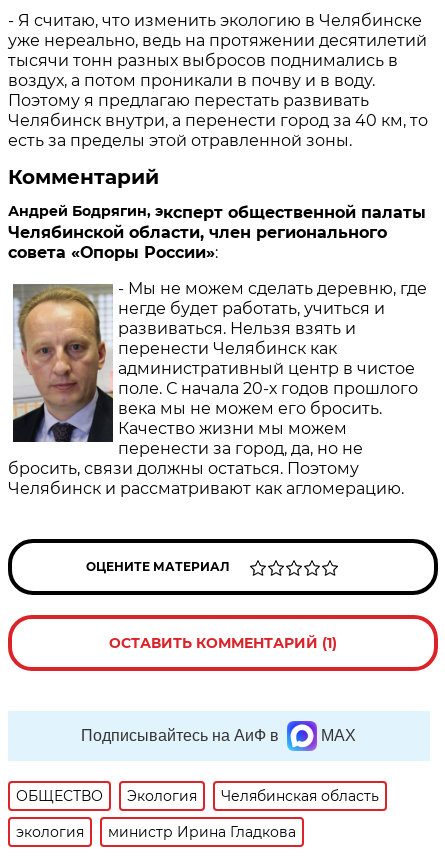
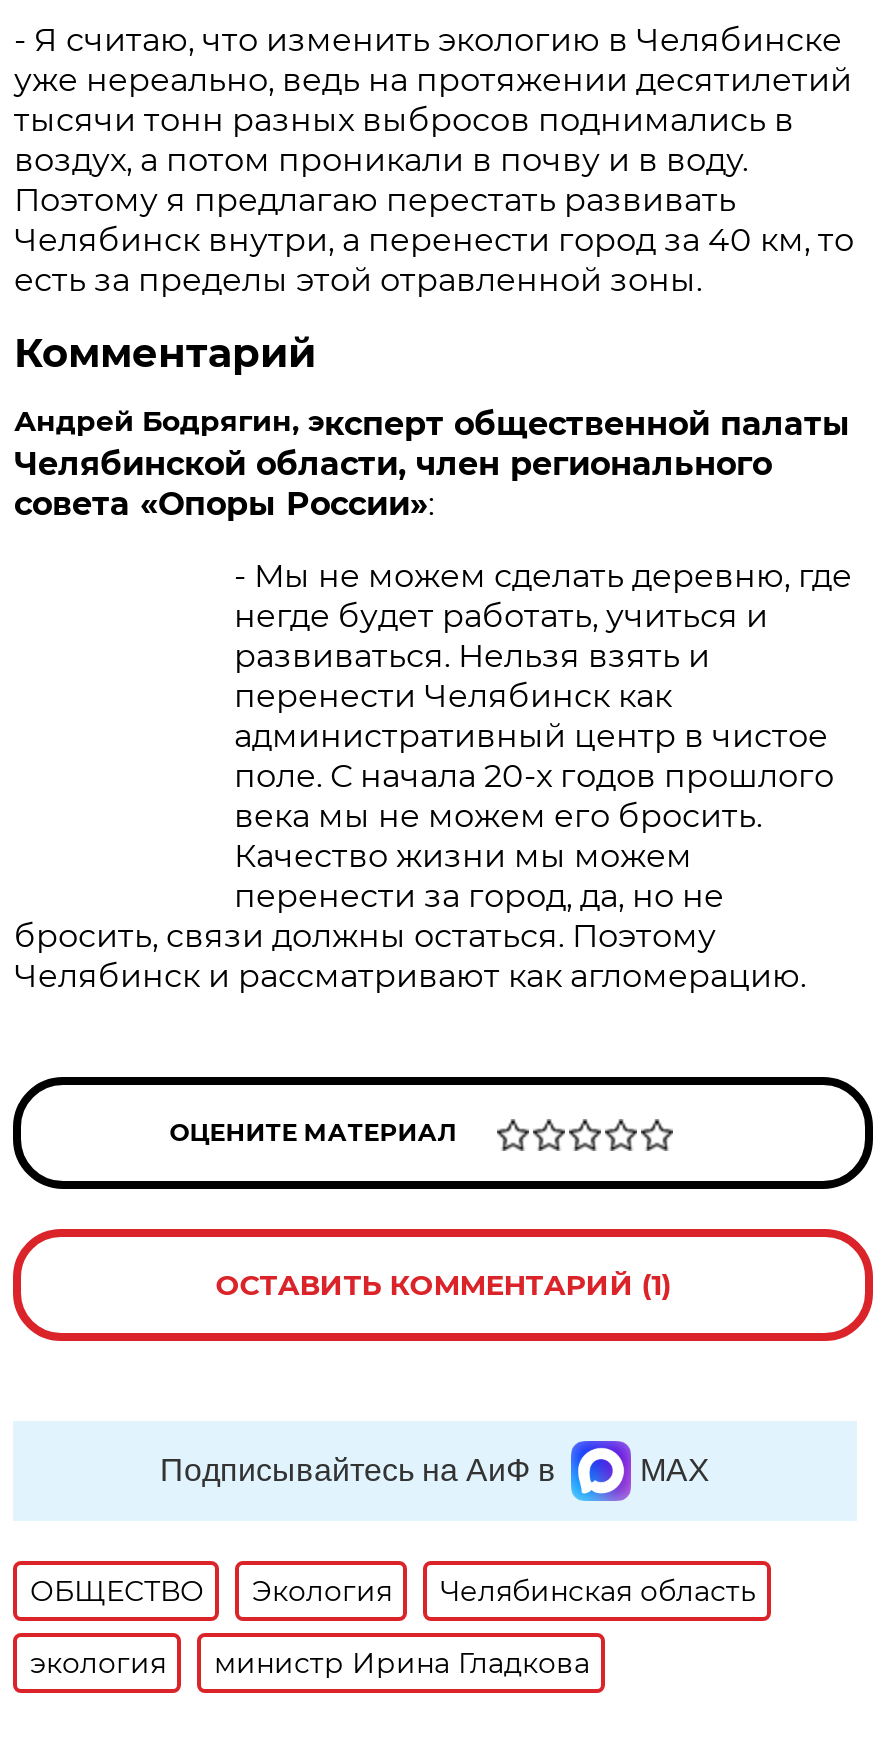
- [image]
